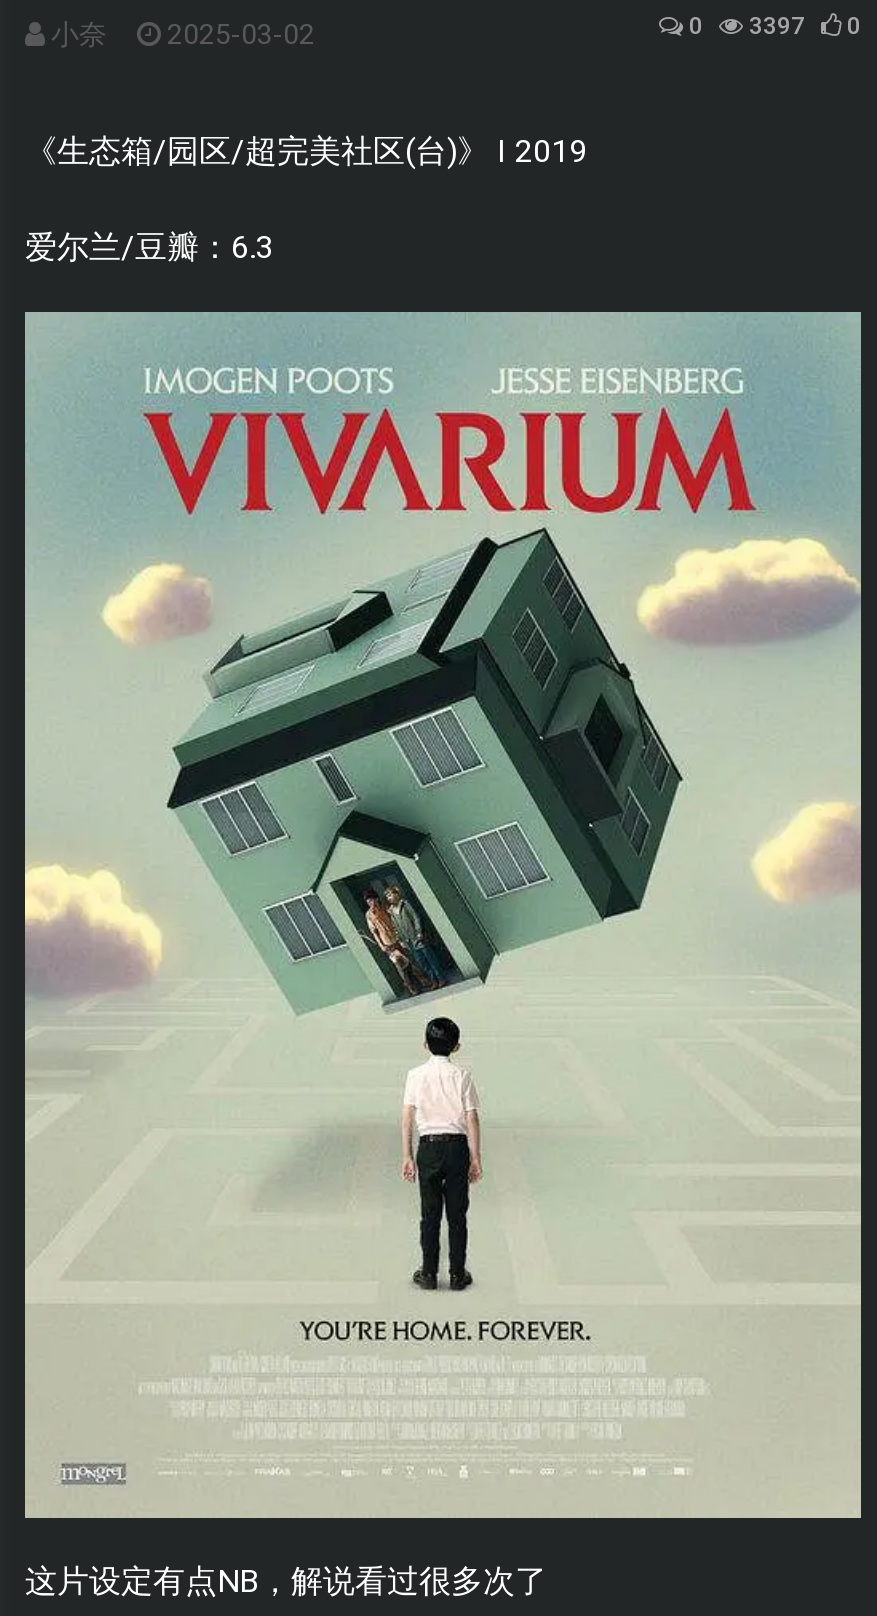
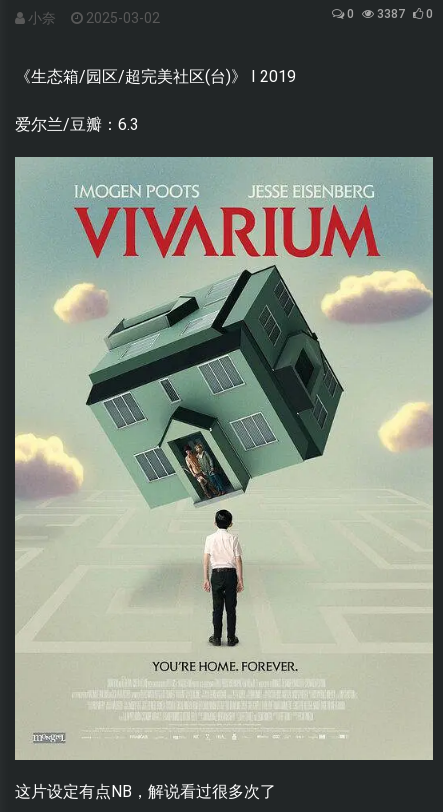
- 0 3397 0
+ 0 3387 0
